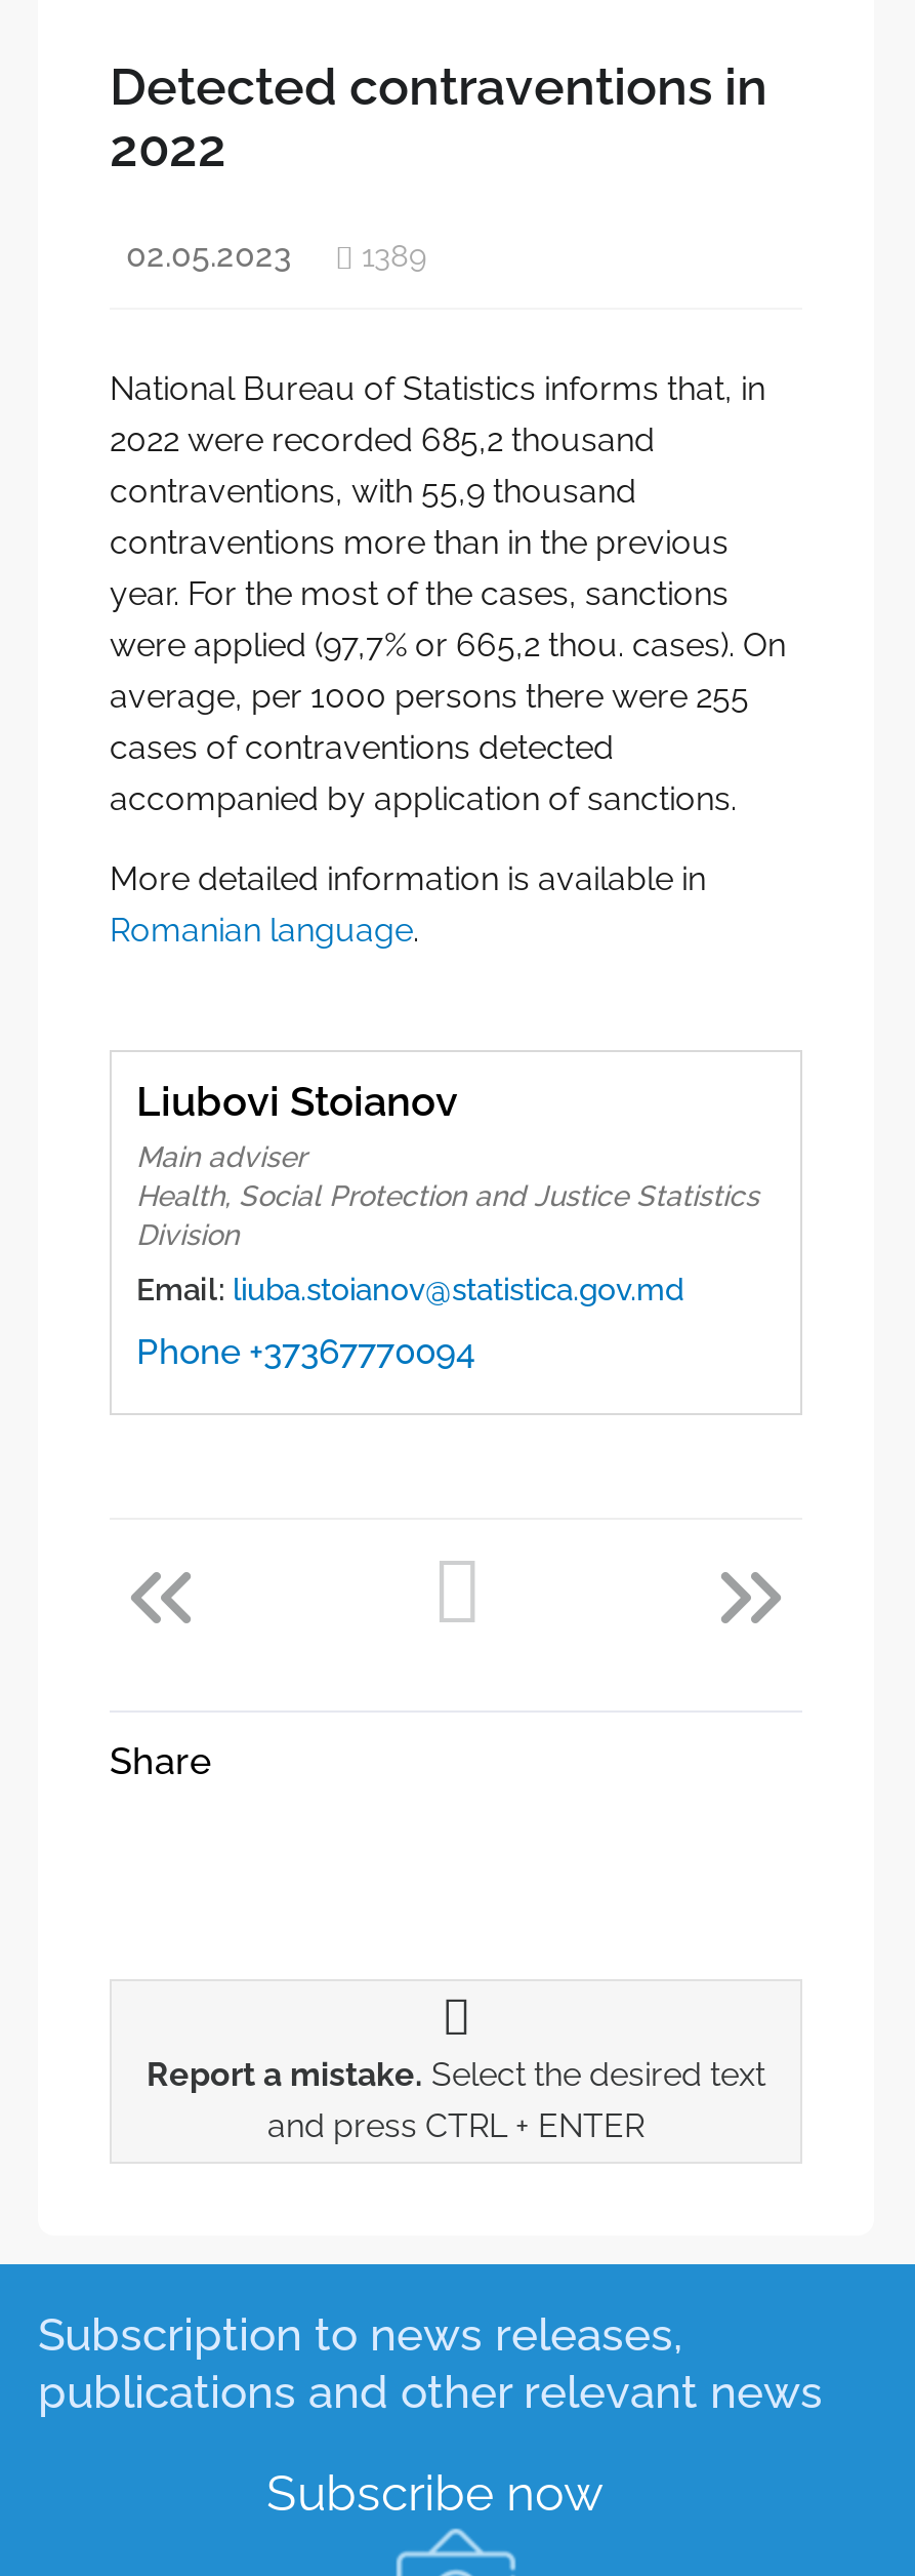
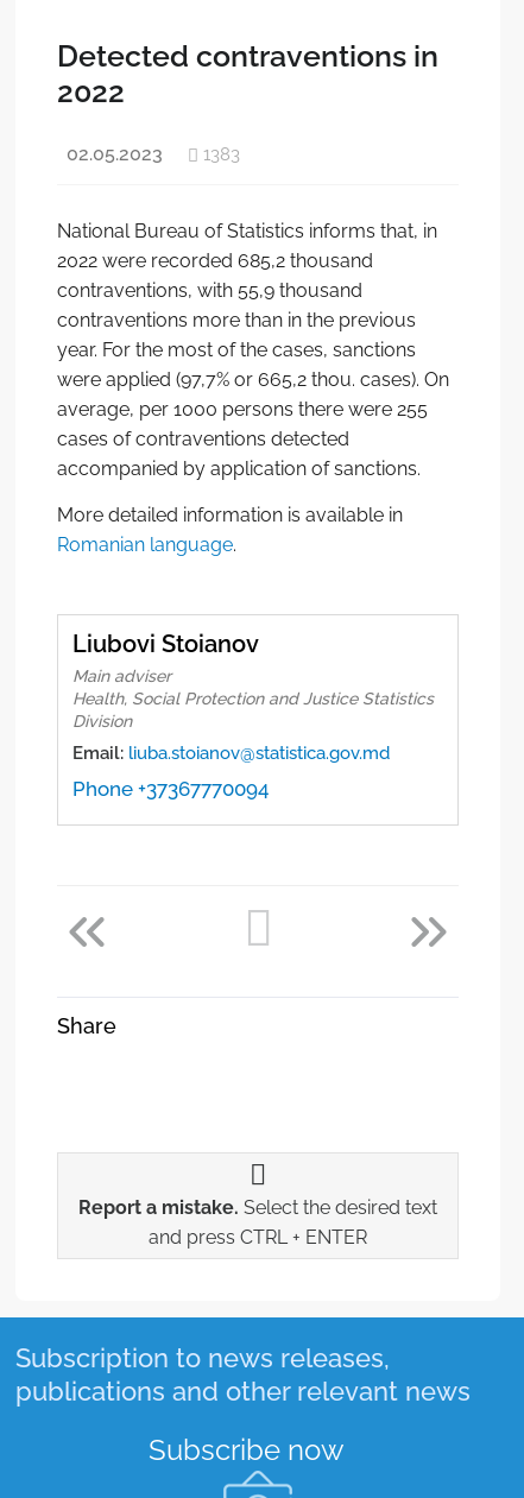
- 02.05.2023 1389
+ 02.05.2023 1383
